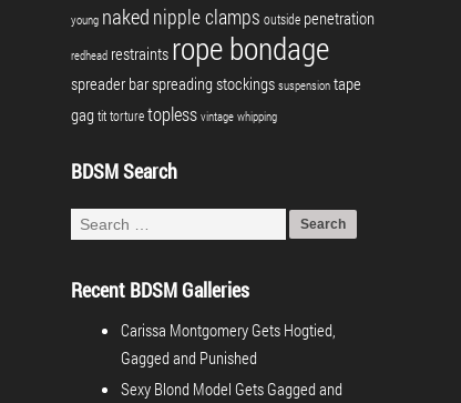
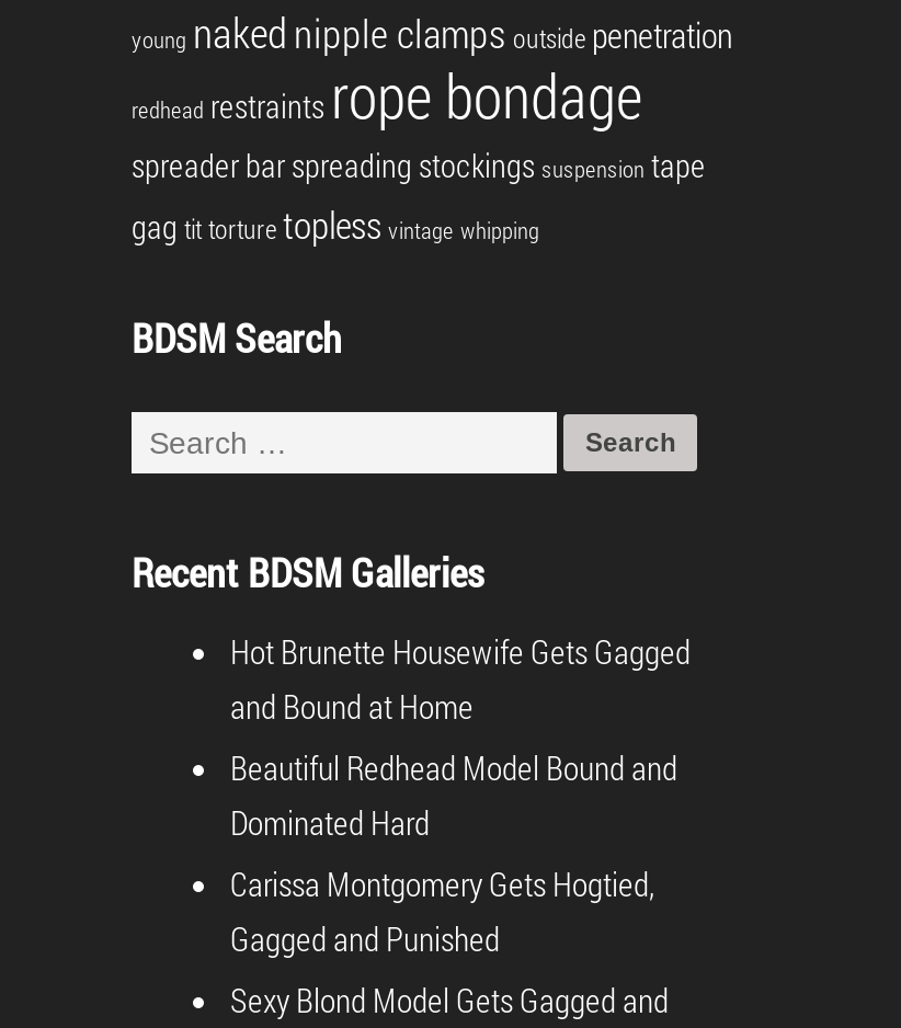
+ Hot Brunette Housewife Gets Gagged
+ and Bound at Home
+ Beautiful Redhead Model Bound and
+ Dominated Hard
